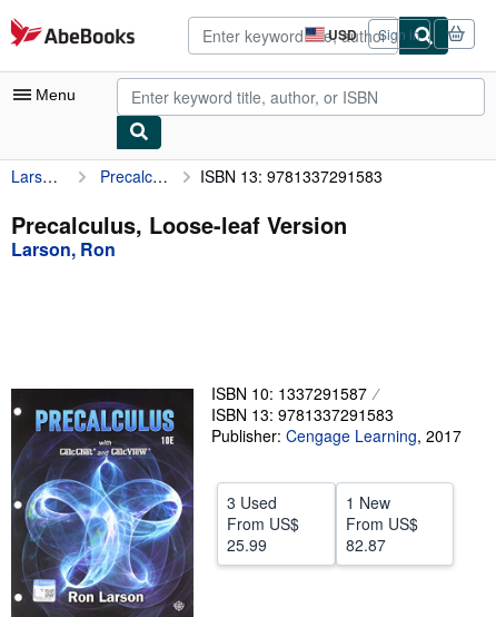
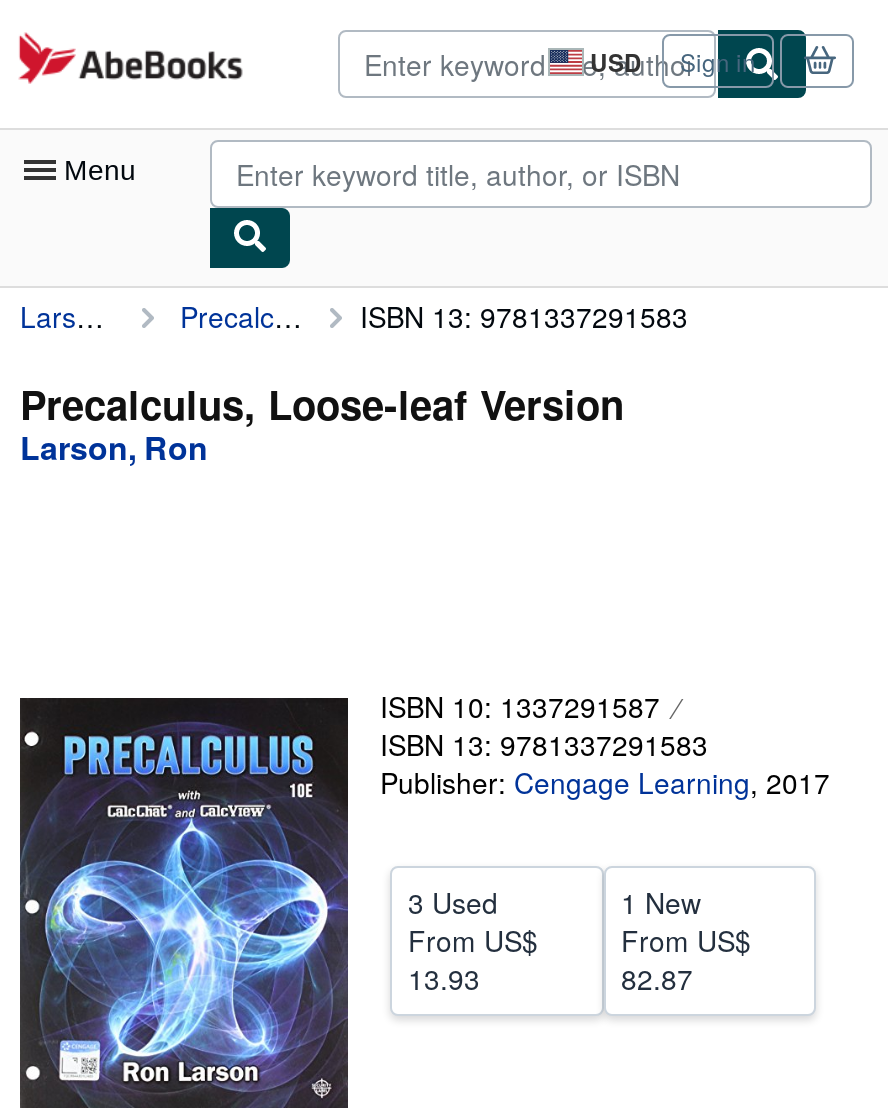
- 25.99
+ 13.93
